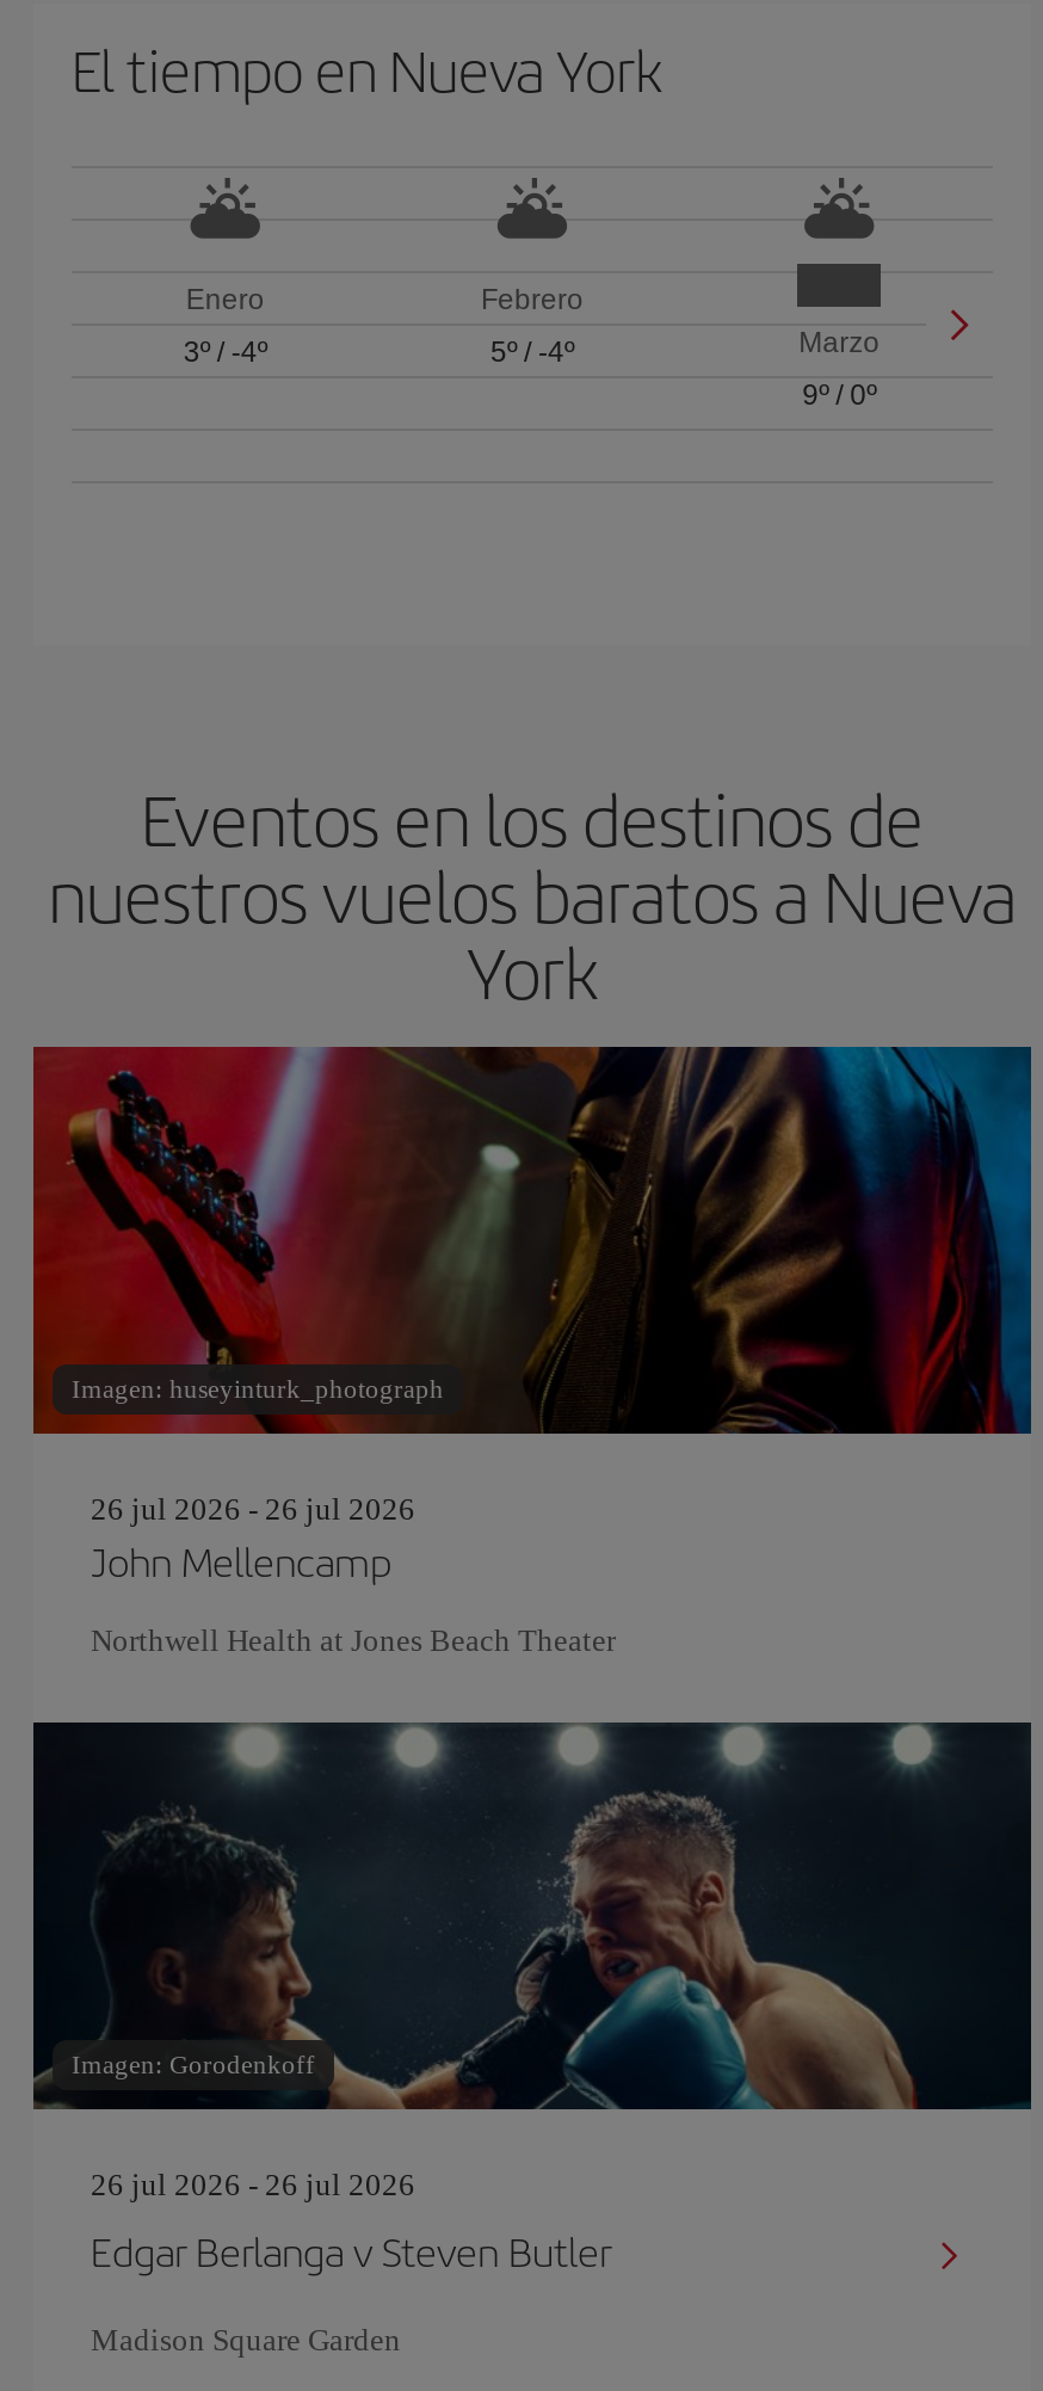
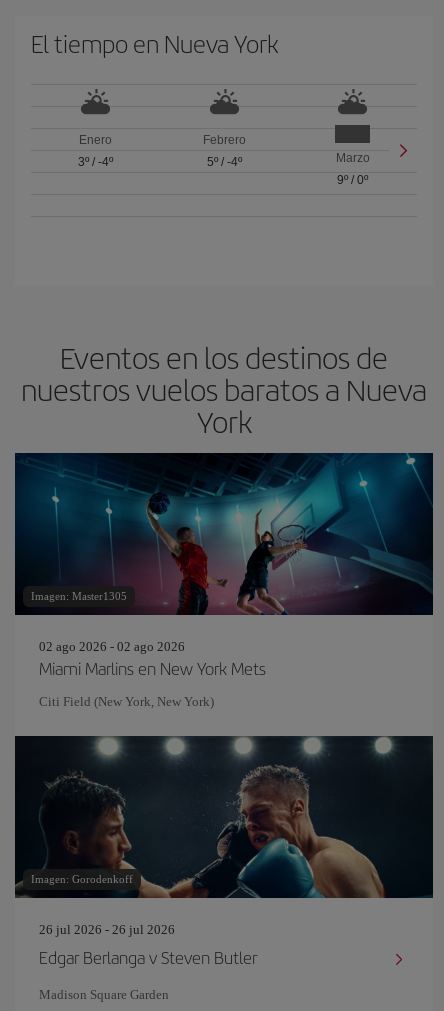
- [image]
- Imagen: huseyinturk_photograph
+ [image]
+ Imagen: Master1305

- 26 jul 2026 - 26 jul 2026
- John Mellencamp
+ 02 ago 2026 - 02 ago 2026
+ Miami Marlins en New York Mets

- Northwell Health at Jones Beach Theater
+ Citi Field (New York, New York)
